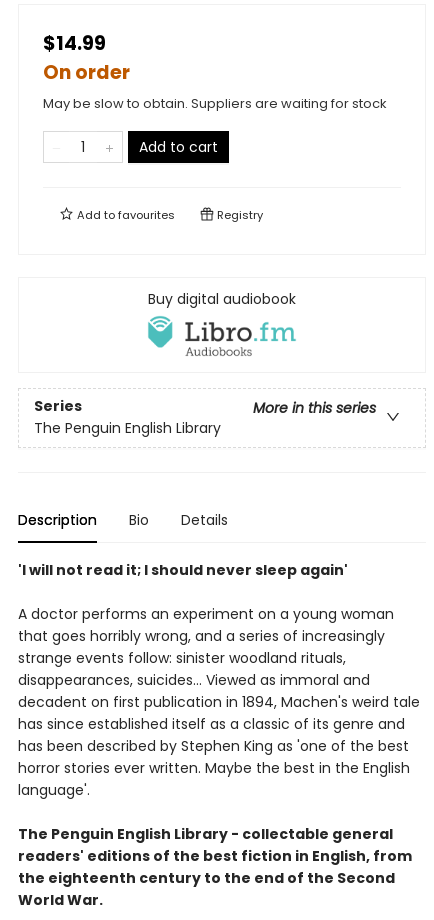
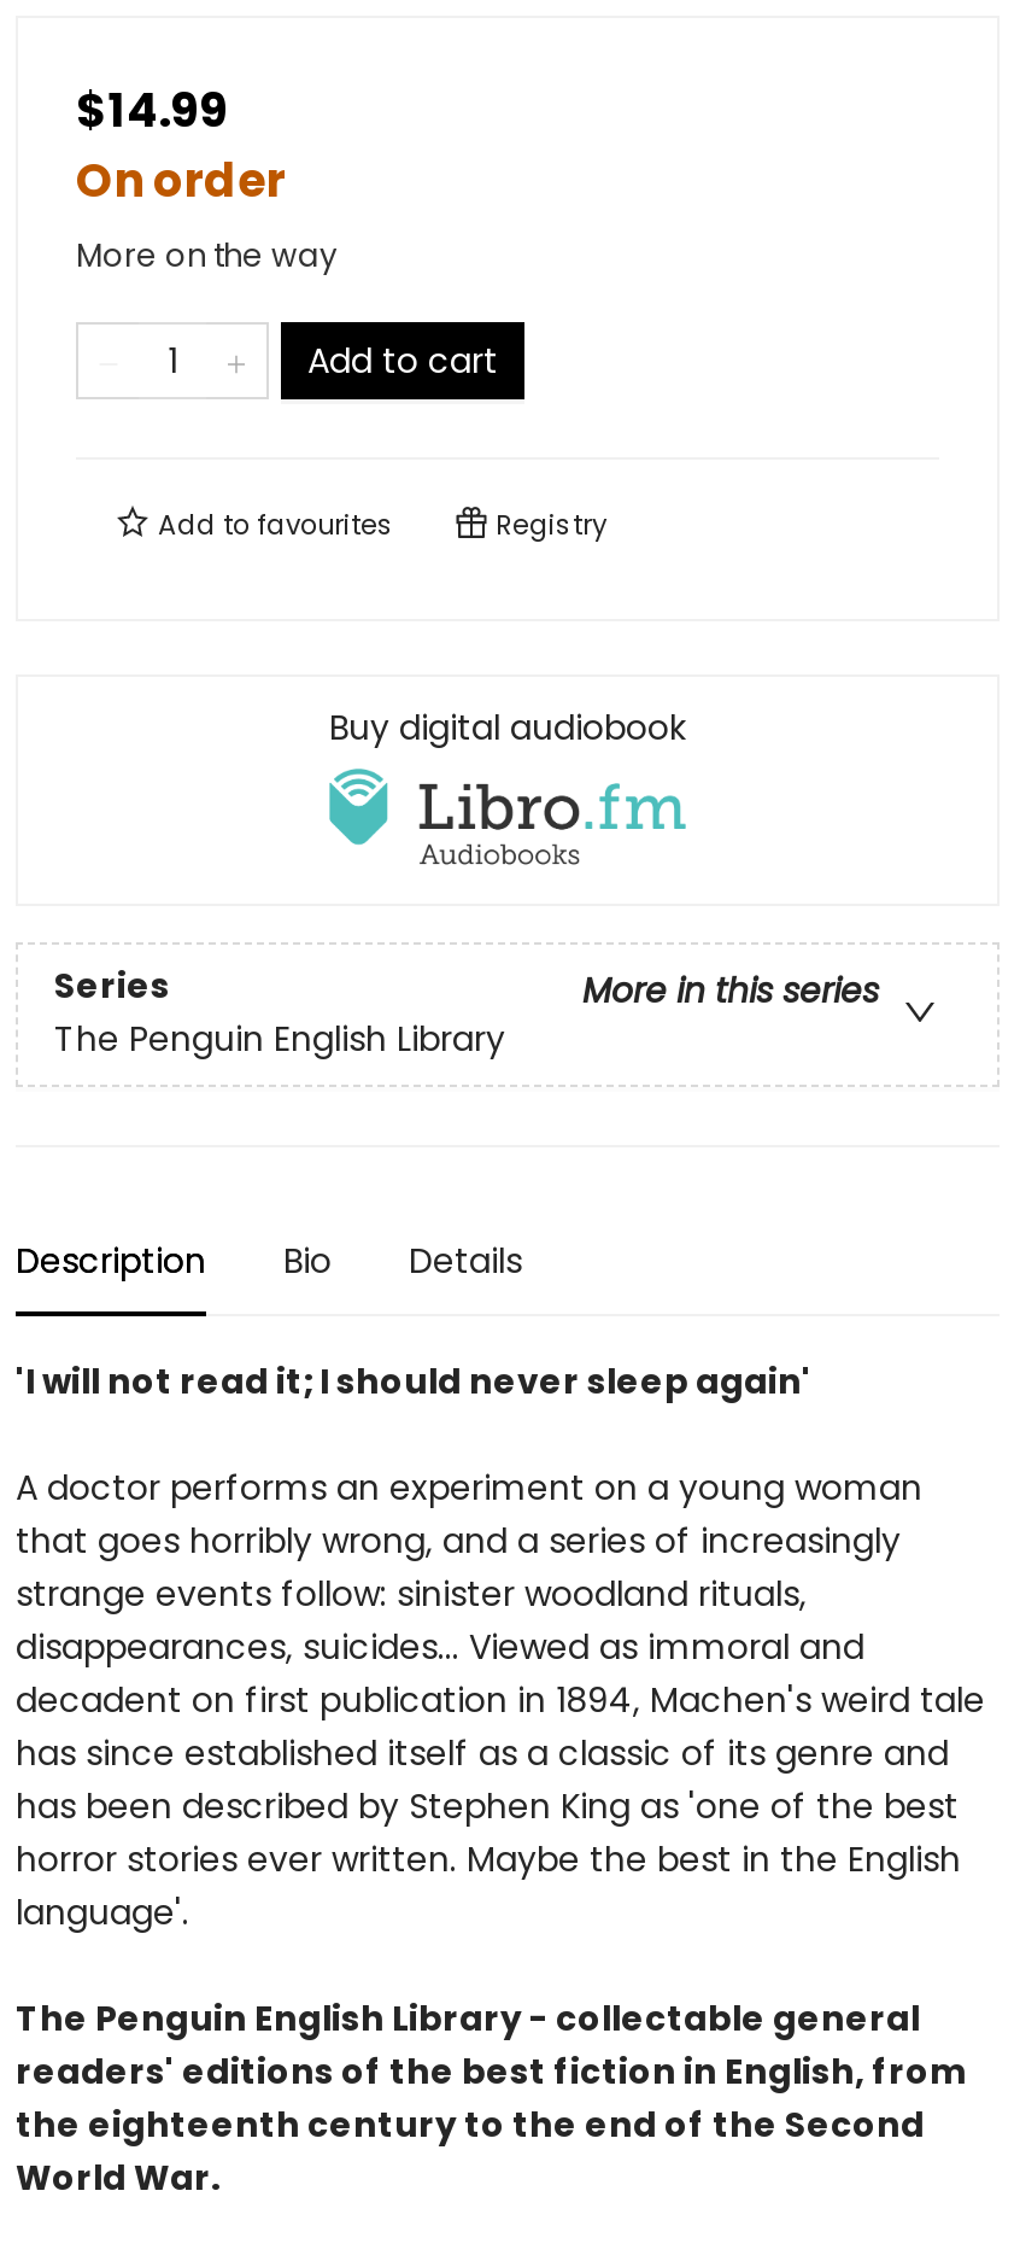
- May be slow to obtain. Suppliers are waiting for stock
+ More on the way
